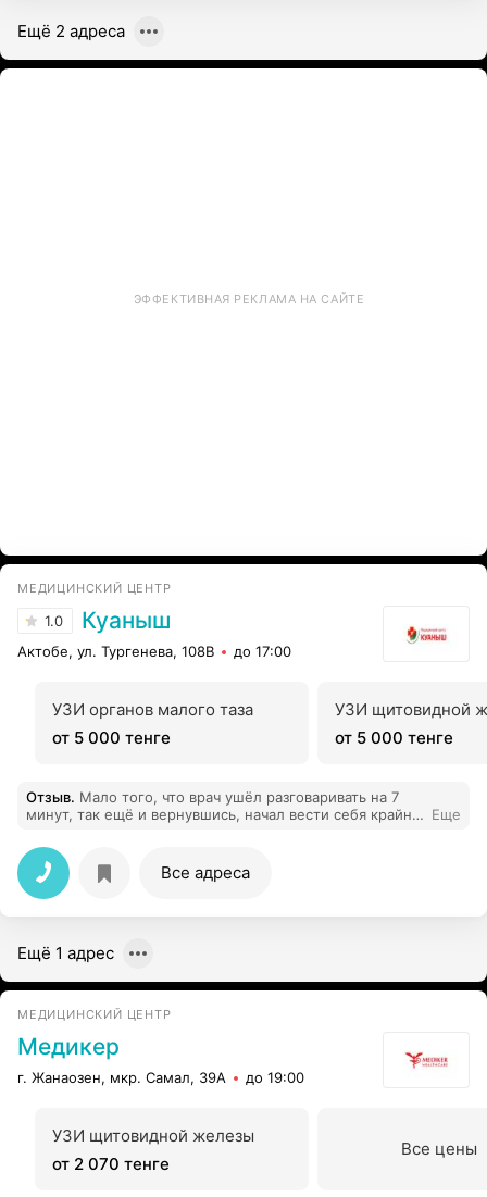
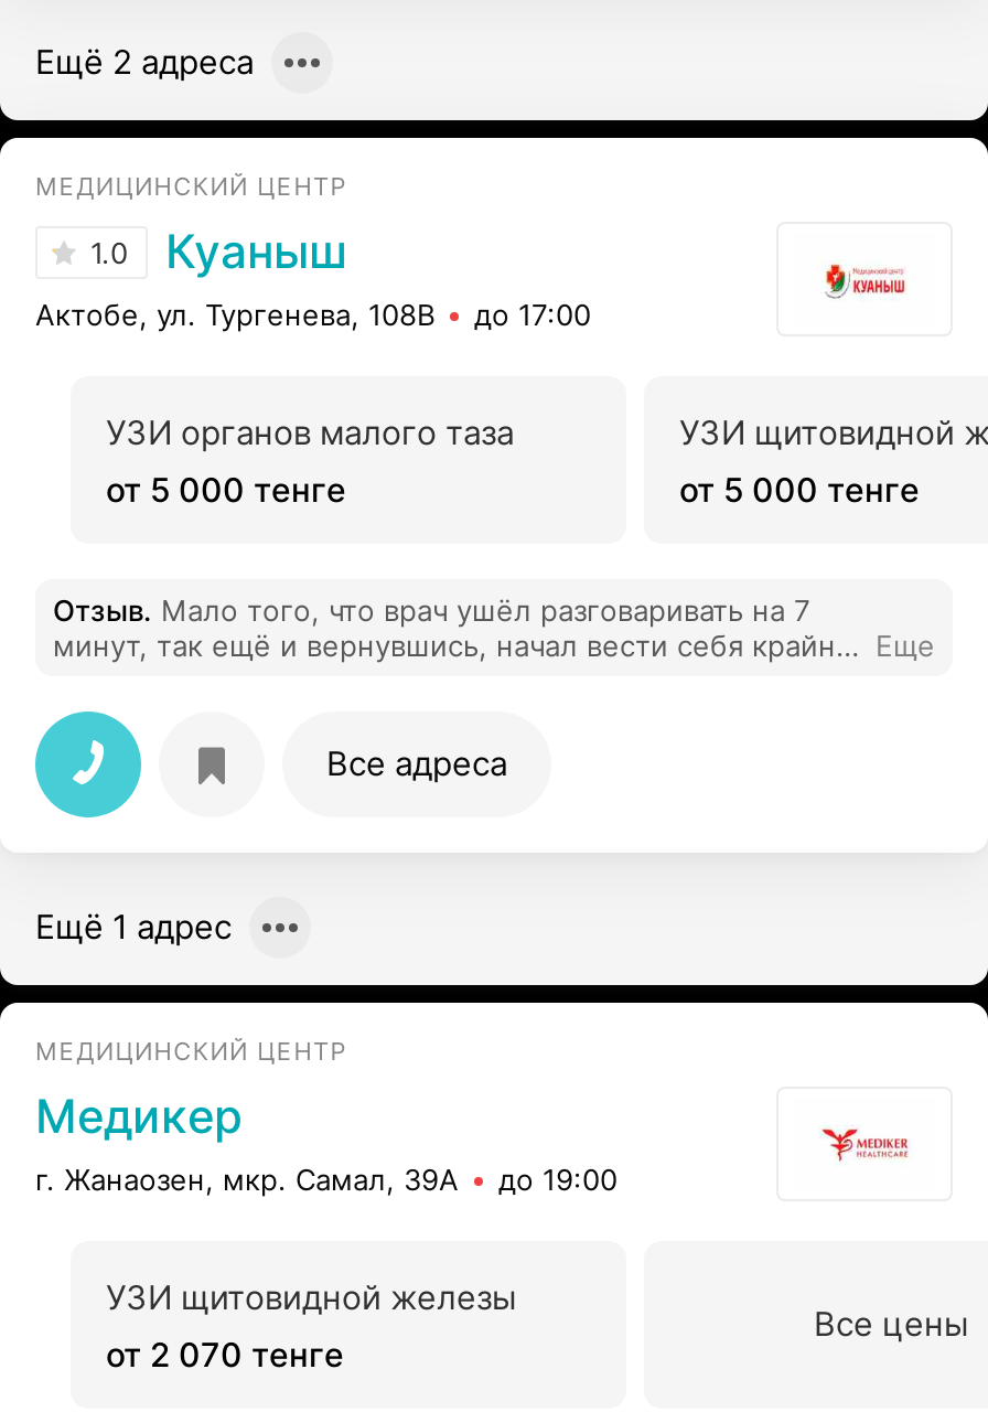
- ЭФФЕКТИВНАЯ РЕКЛАМА НА САЙТЕ
